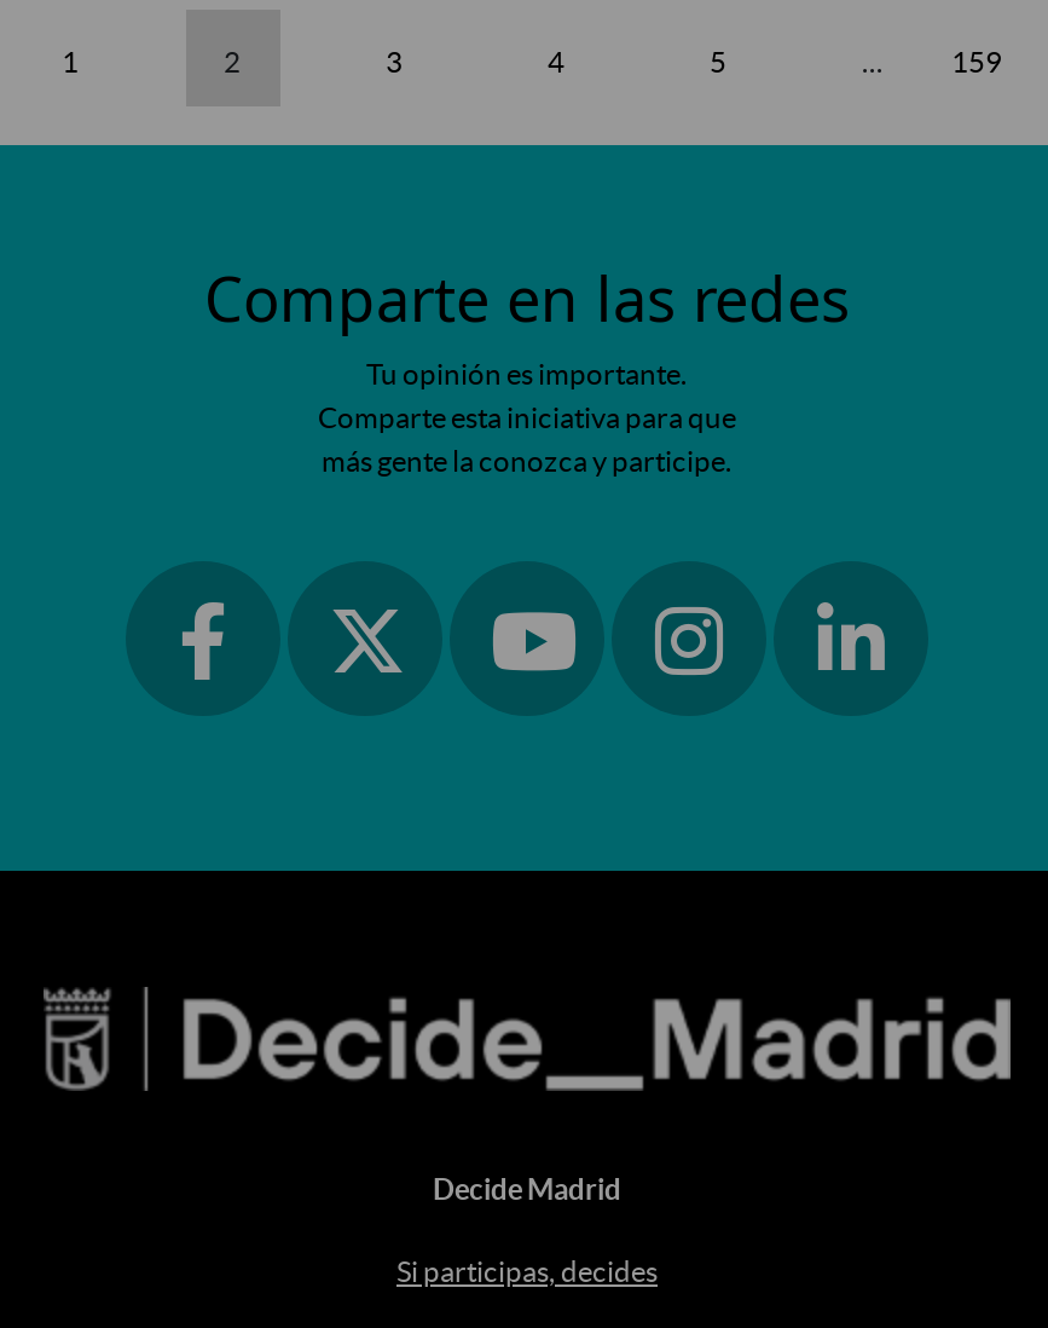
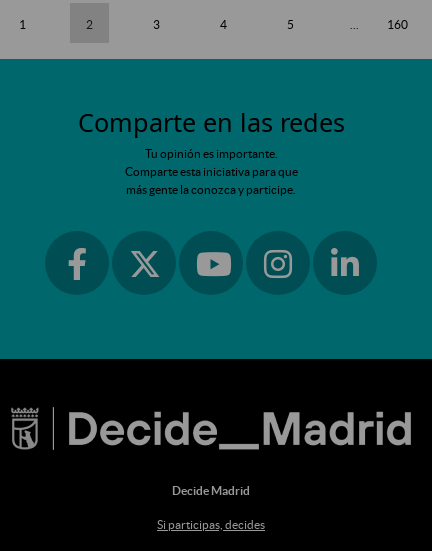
- 159
+ 160
